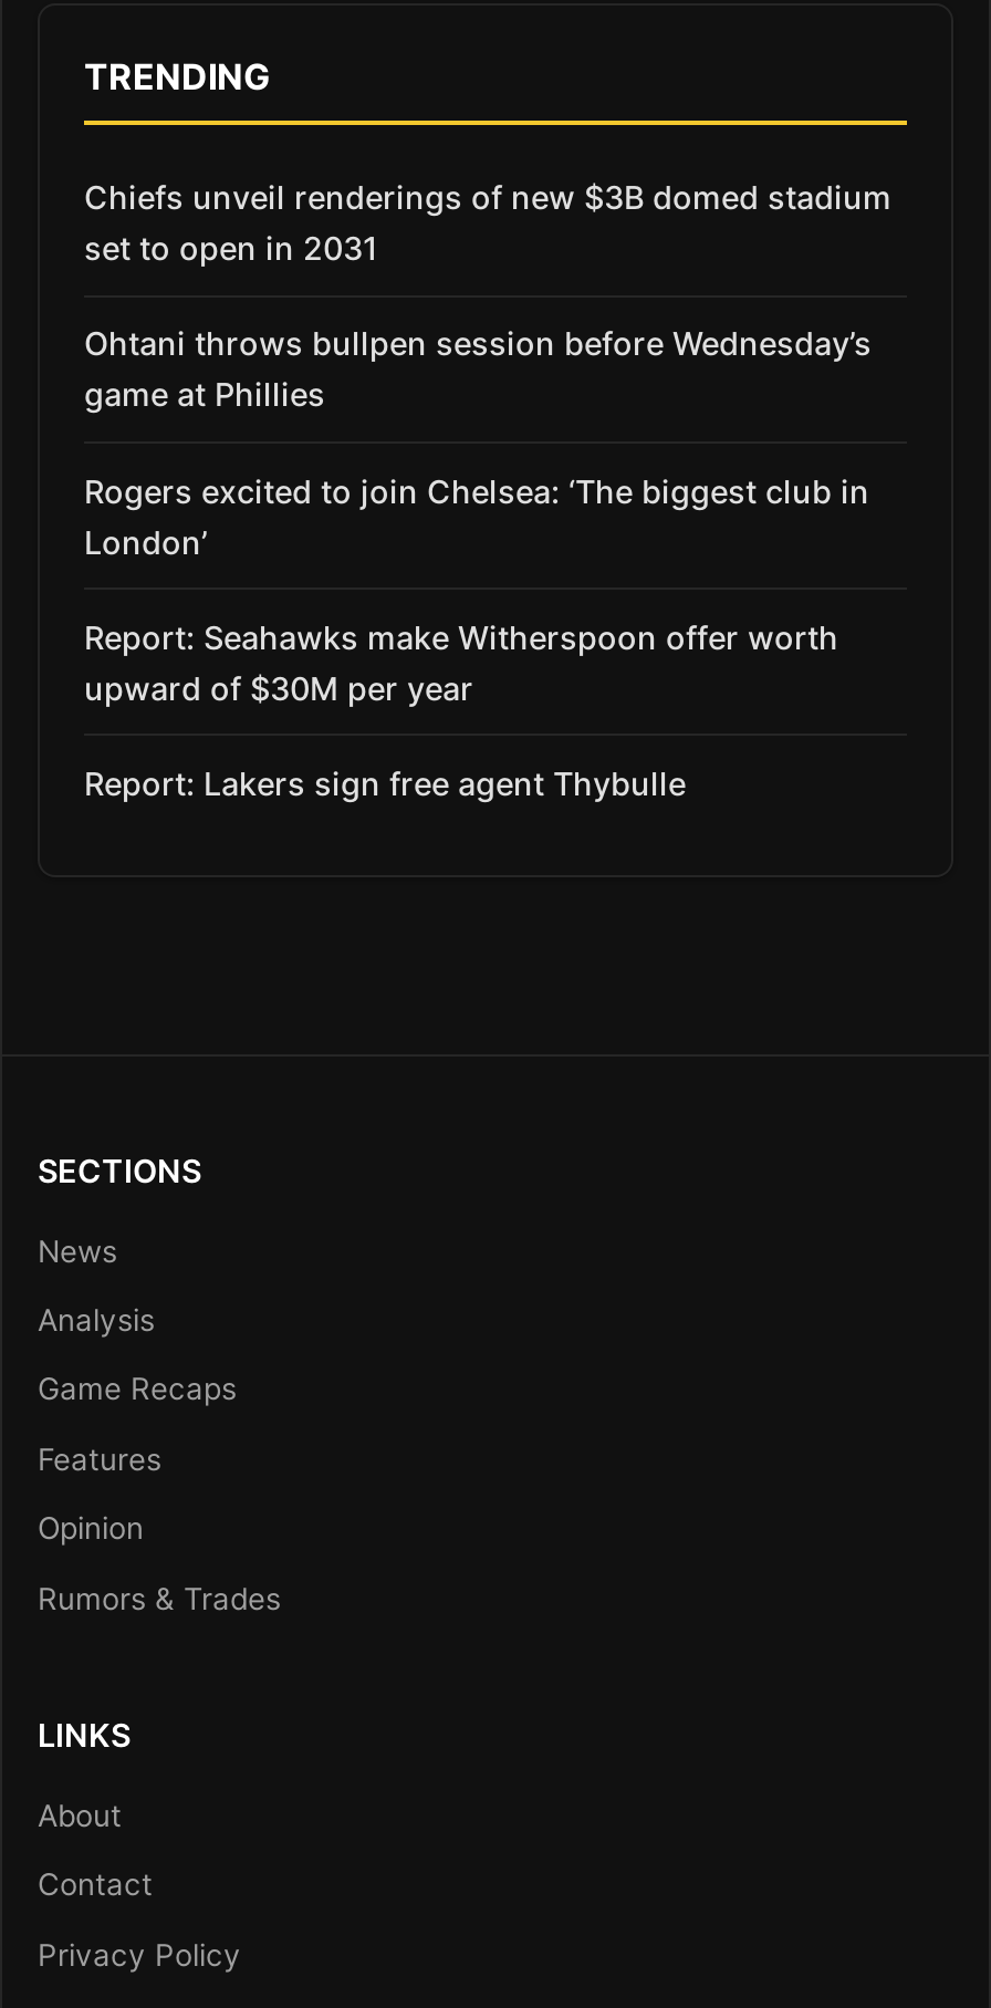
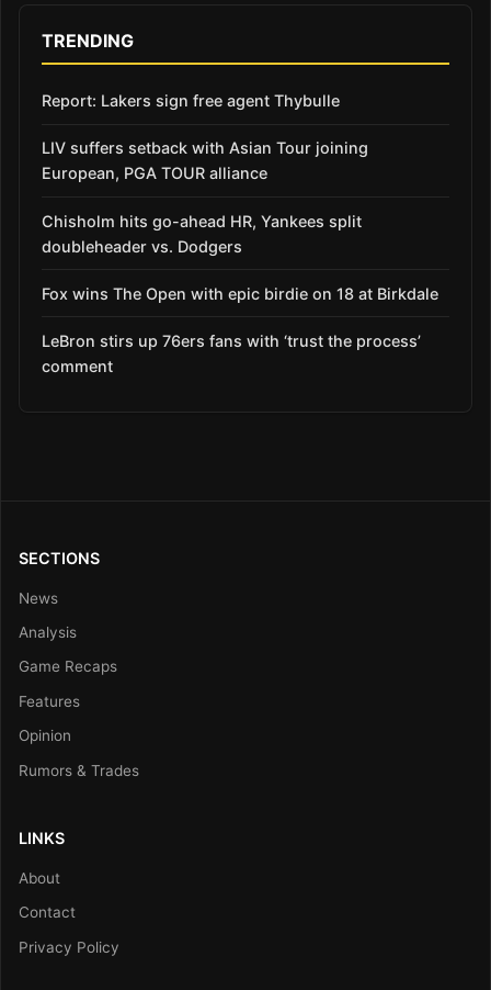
- Chiefs unveil renderings of new $3B domed stadium
- set to open in 2031
- Ohtani throws bullpen session before Wednesday’s
- game at Phillies
- Rogers excited to join Chelsea: ‘The biggest club in
- London’
- Report: Seahawks make Witherspoon offer worth
- upward of $30M per year

moved up: Report: Lakers sign free agent Thybulle

+ LIV suffers setback with Asian Tour joining
+ European, PGA TOUR alliance
+ Chisholm hits go-ahead HR, Yankees split
+ doubleheader vs. Dodgers
+ Fox wins The Open with epic birdie on 18 at Birkdale
+ LeBron stirs up 76ers fans with ‘trust the process’
+ comment
